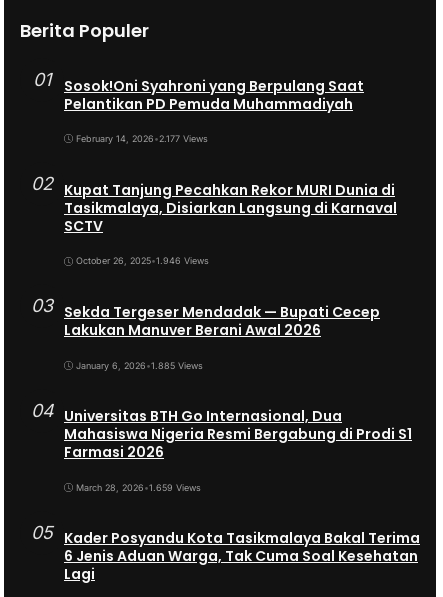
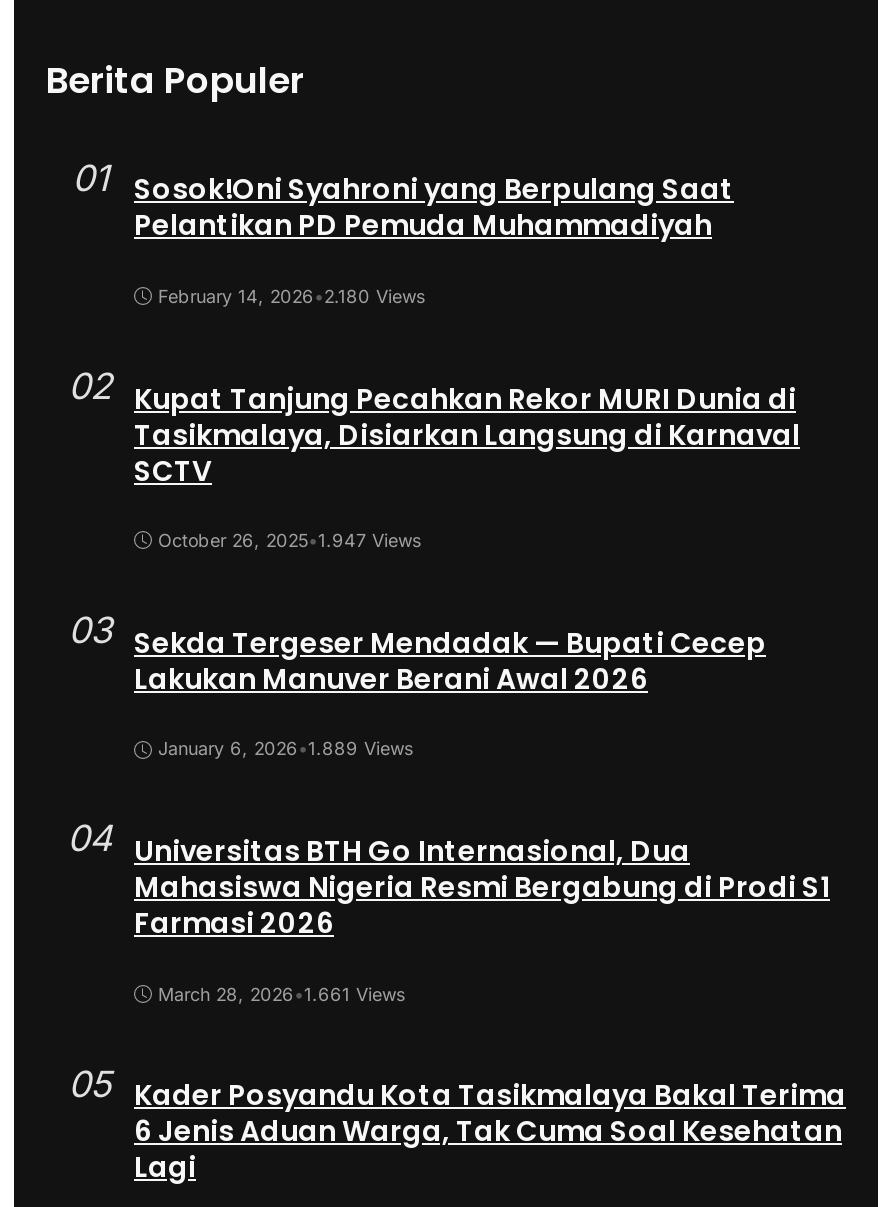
- February 14, 2026 •2.177 Views
+ February 14, 2026 •2.180 Views

- October 26, 2025•1.946 Views
+ October 26, 2025•1.947 Views

- January 6, 2026 •1.885 Views
+ January 6, 2026 •1.889 Views

- March 28, 2026 •1.659 Views
+ March 28, 2026 •1.661 Views
